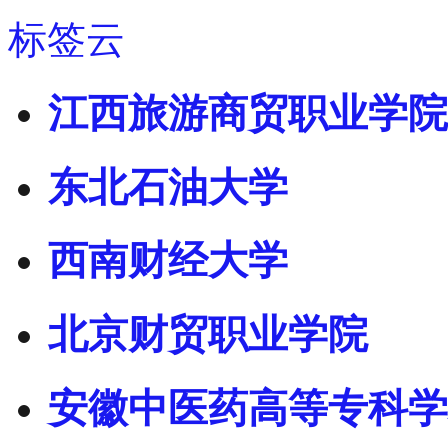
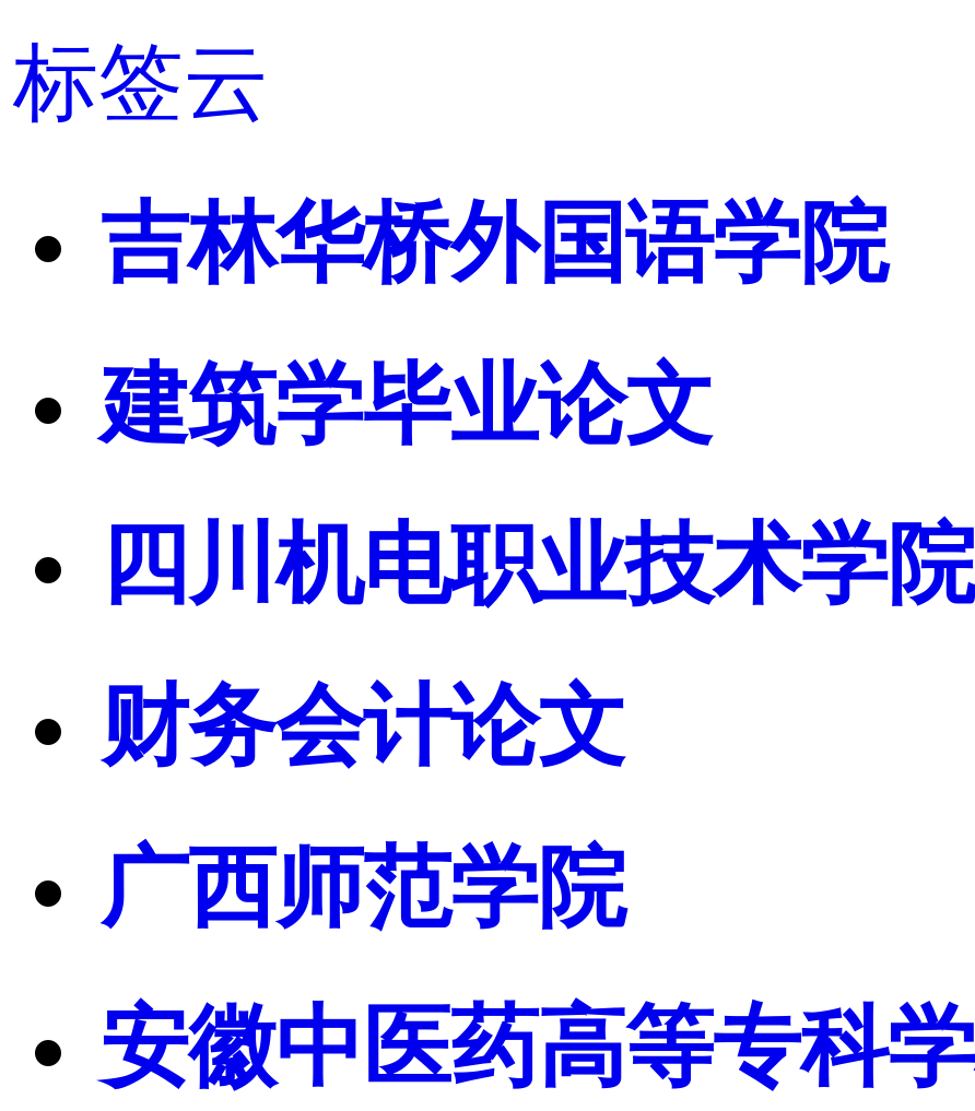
- 江西旅游商贸职业学院
- 东北石油大学
- 西南财经大学
- 北京财贸职业学院
+ 吉林华桥外国语学院
+ 建筑学毕业论文
+ 四川机电职业技术学院
+ 财务会计论文
+ 广西师范学院
